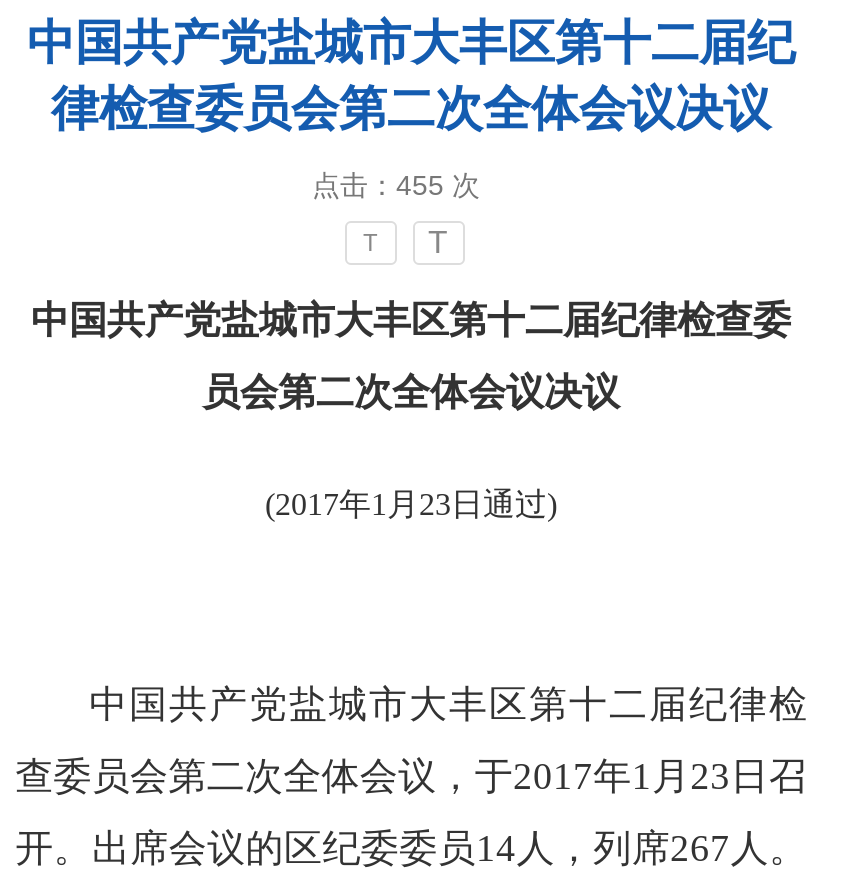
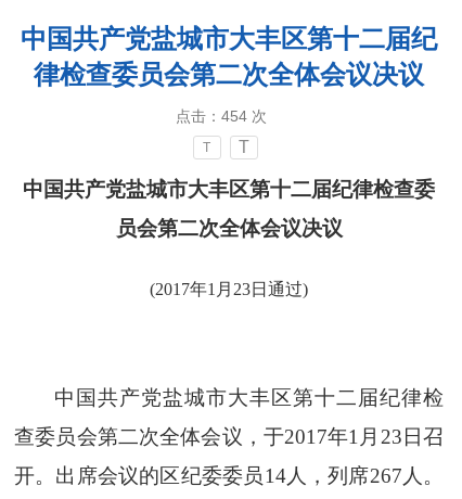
- 点击：455次
+ 点击：454次
